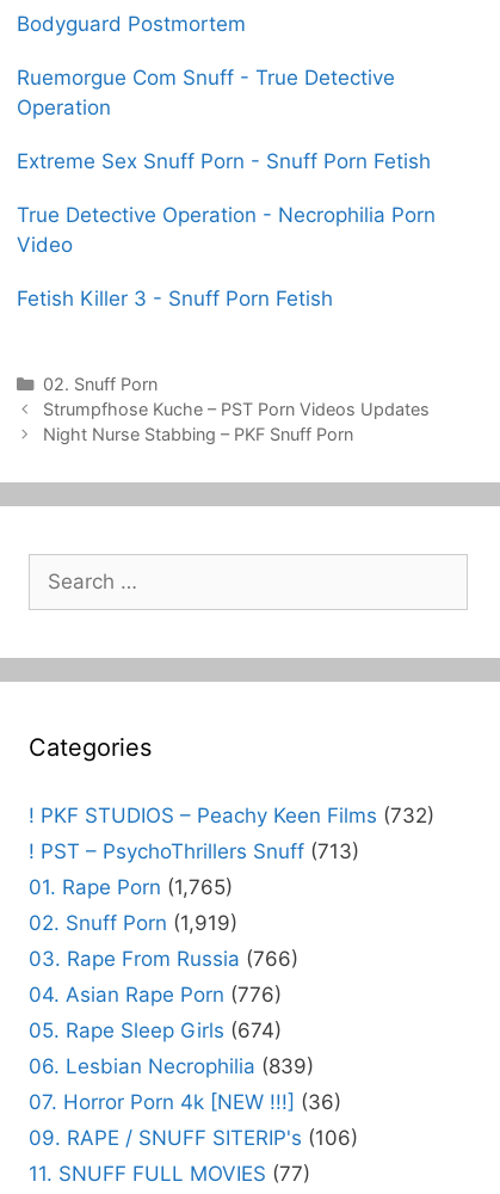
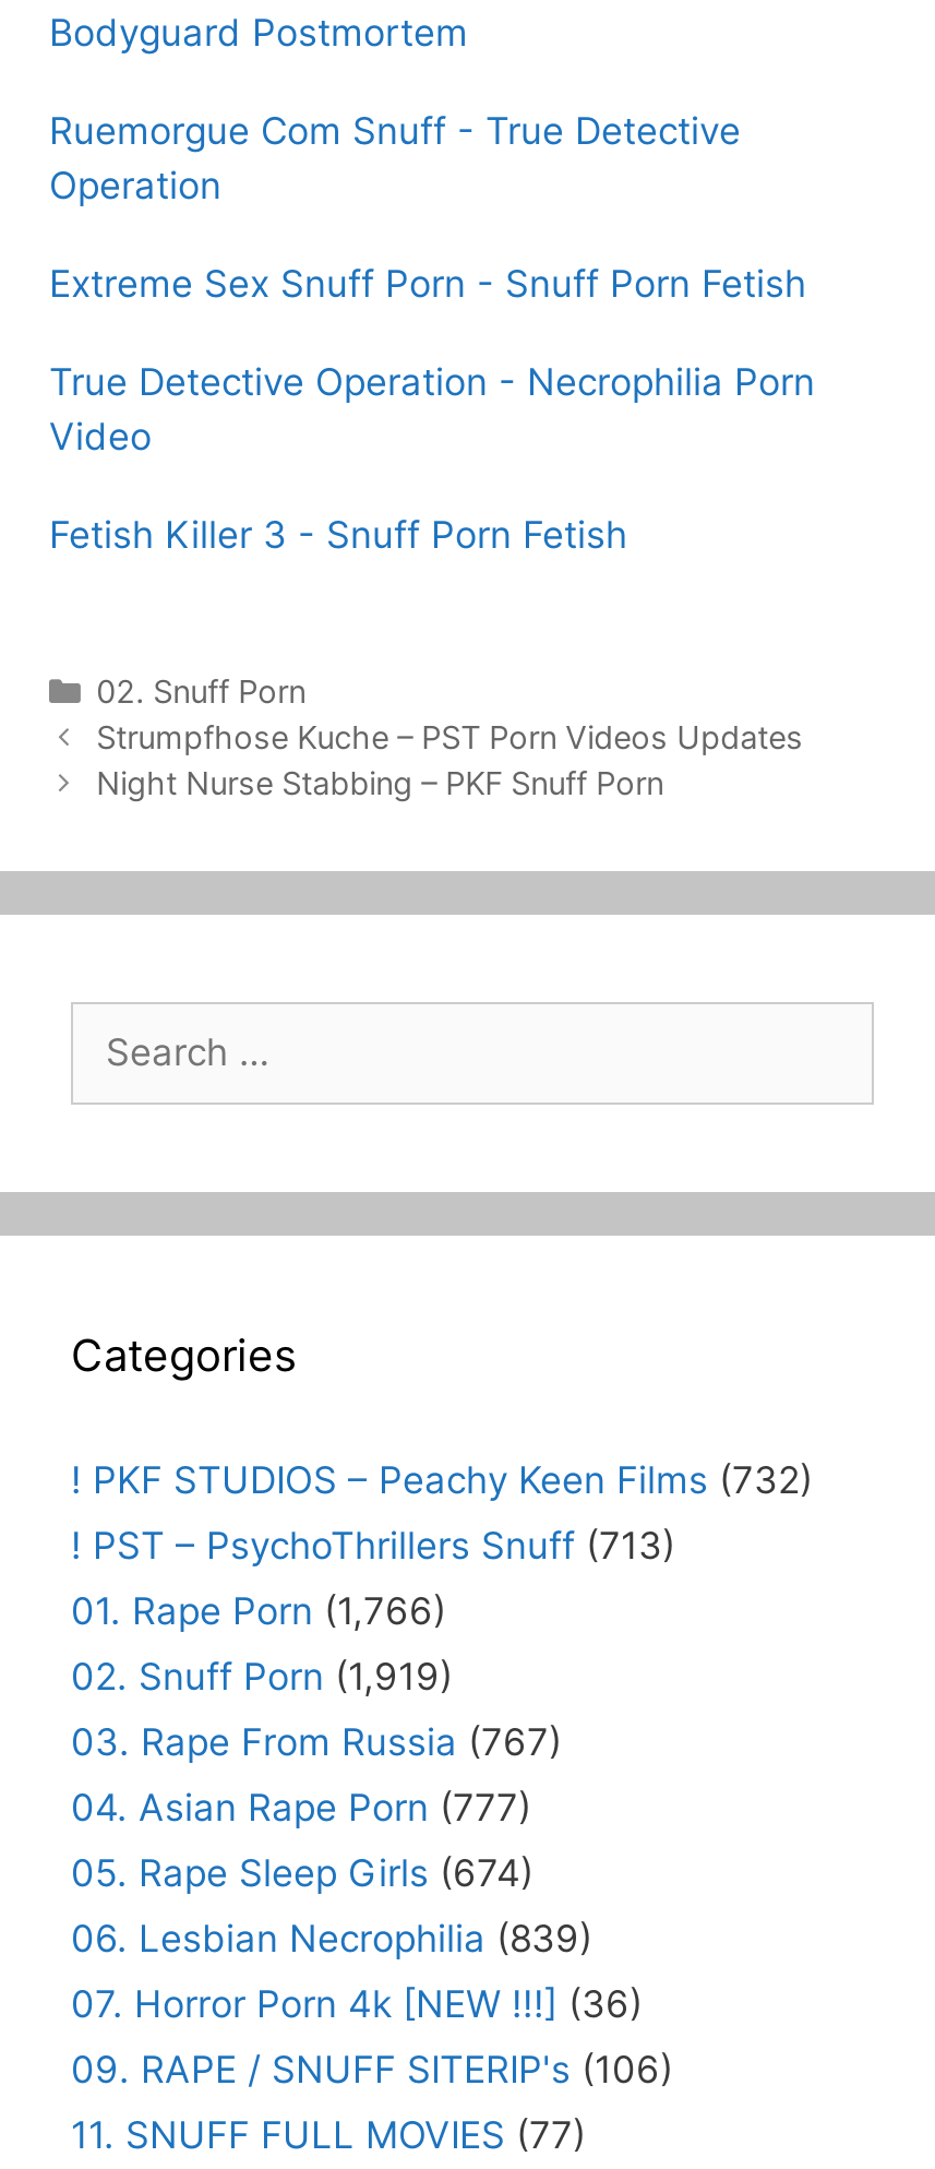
- 01. Rape Porn (1,765)
+ 01. Rape Porn (1,766)

- 03. Rape From Russia (766)
+ 03. Rape From Russia (767)

- 04. Asian Rape Porn (776)
+ 04. Asian Rape Porn (777)
